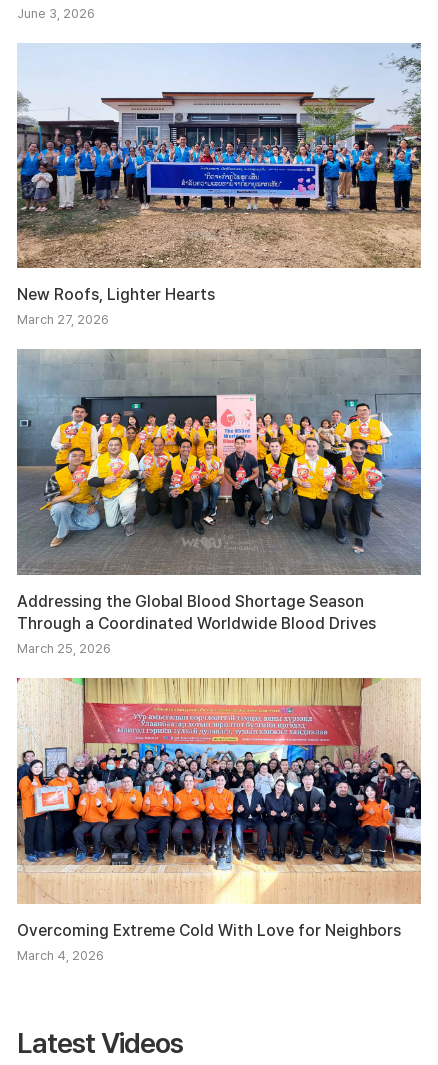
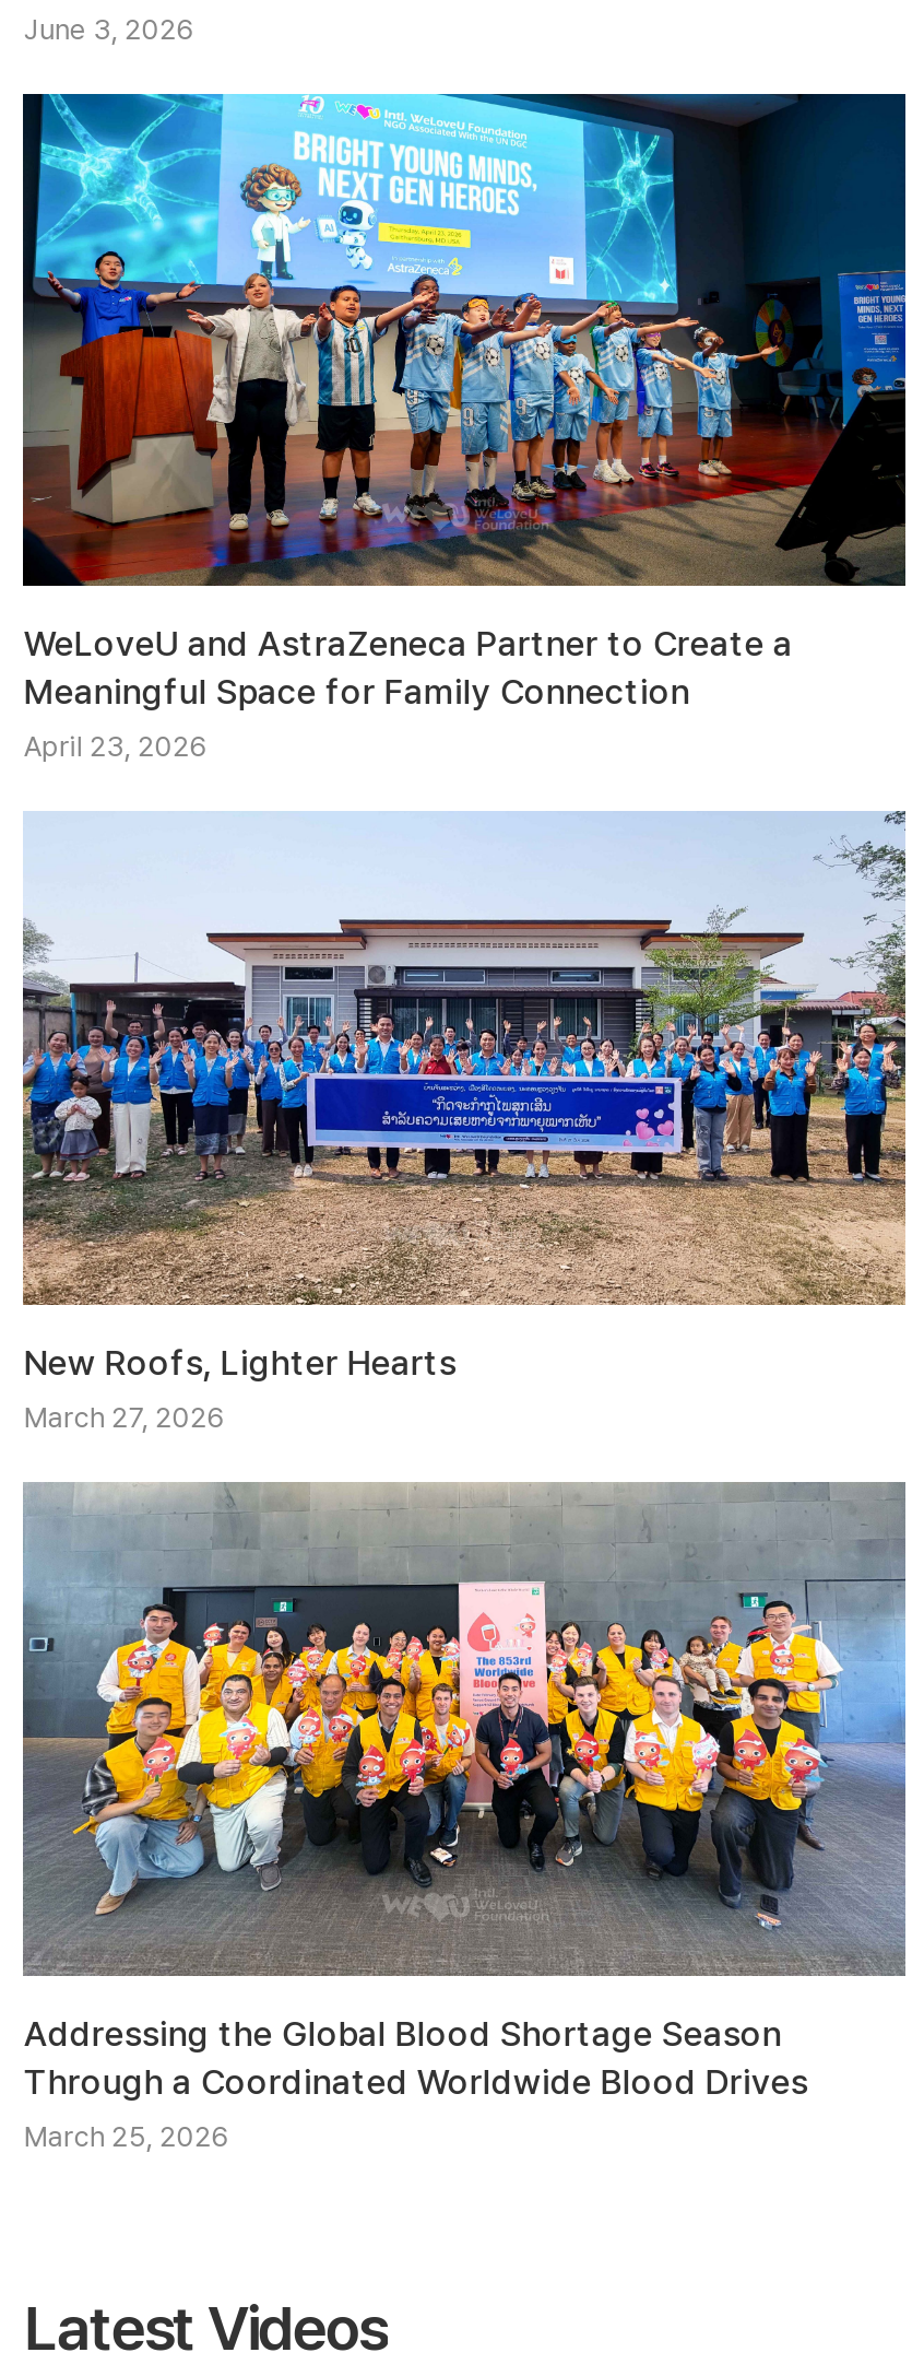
+ [image]
+ WeLoveU and AstraZeneca Partner to Create a
+ Meaningful Space for Family Connection
+ April 23, 2026

moved down: [image] | New Roofs, Lighter Hearts | March 27, 2026 | Addressing the Global Blood Shortage Season | Through a Coordinated Worldwide Blood Drives | March 25, 2026

- [image]
- Overcoming Extreme Cold With Love for Neighbors
- March 4, 2026
